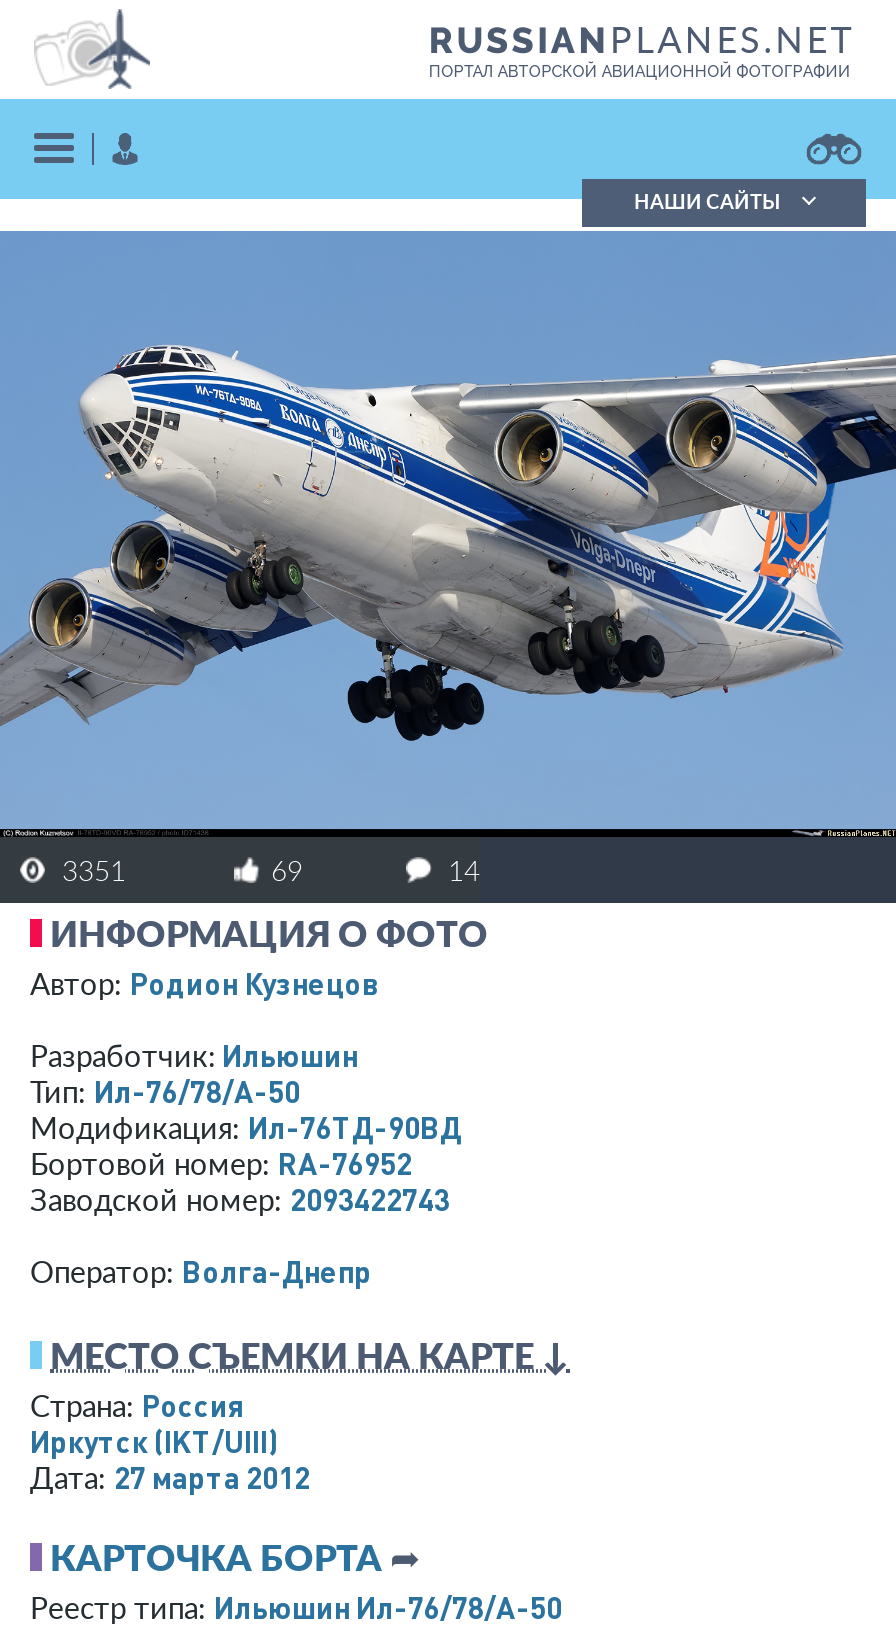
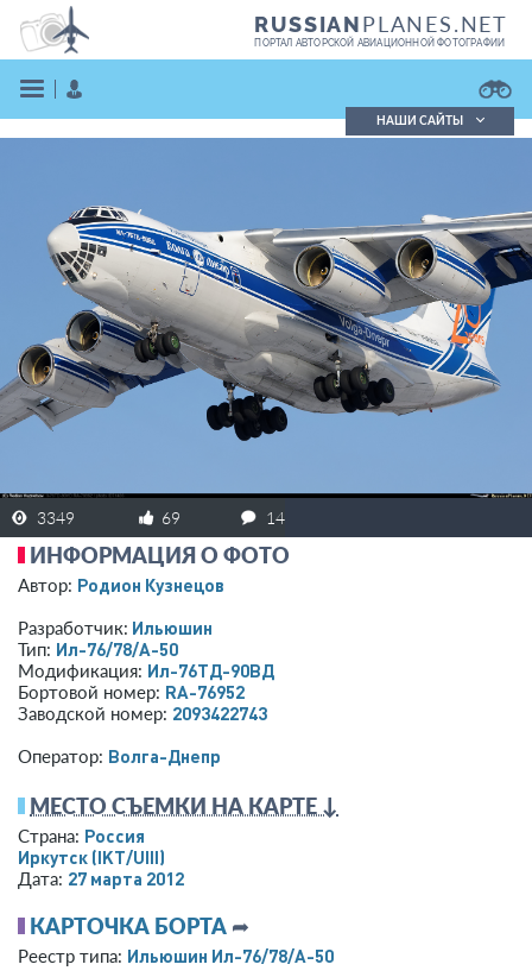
- 3351
+ 3349
